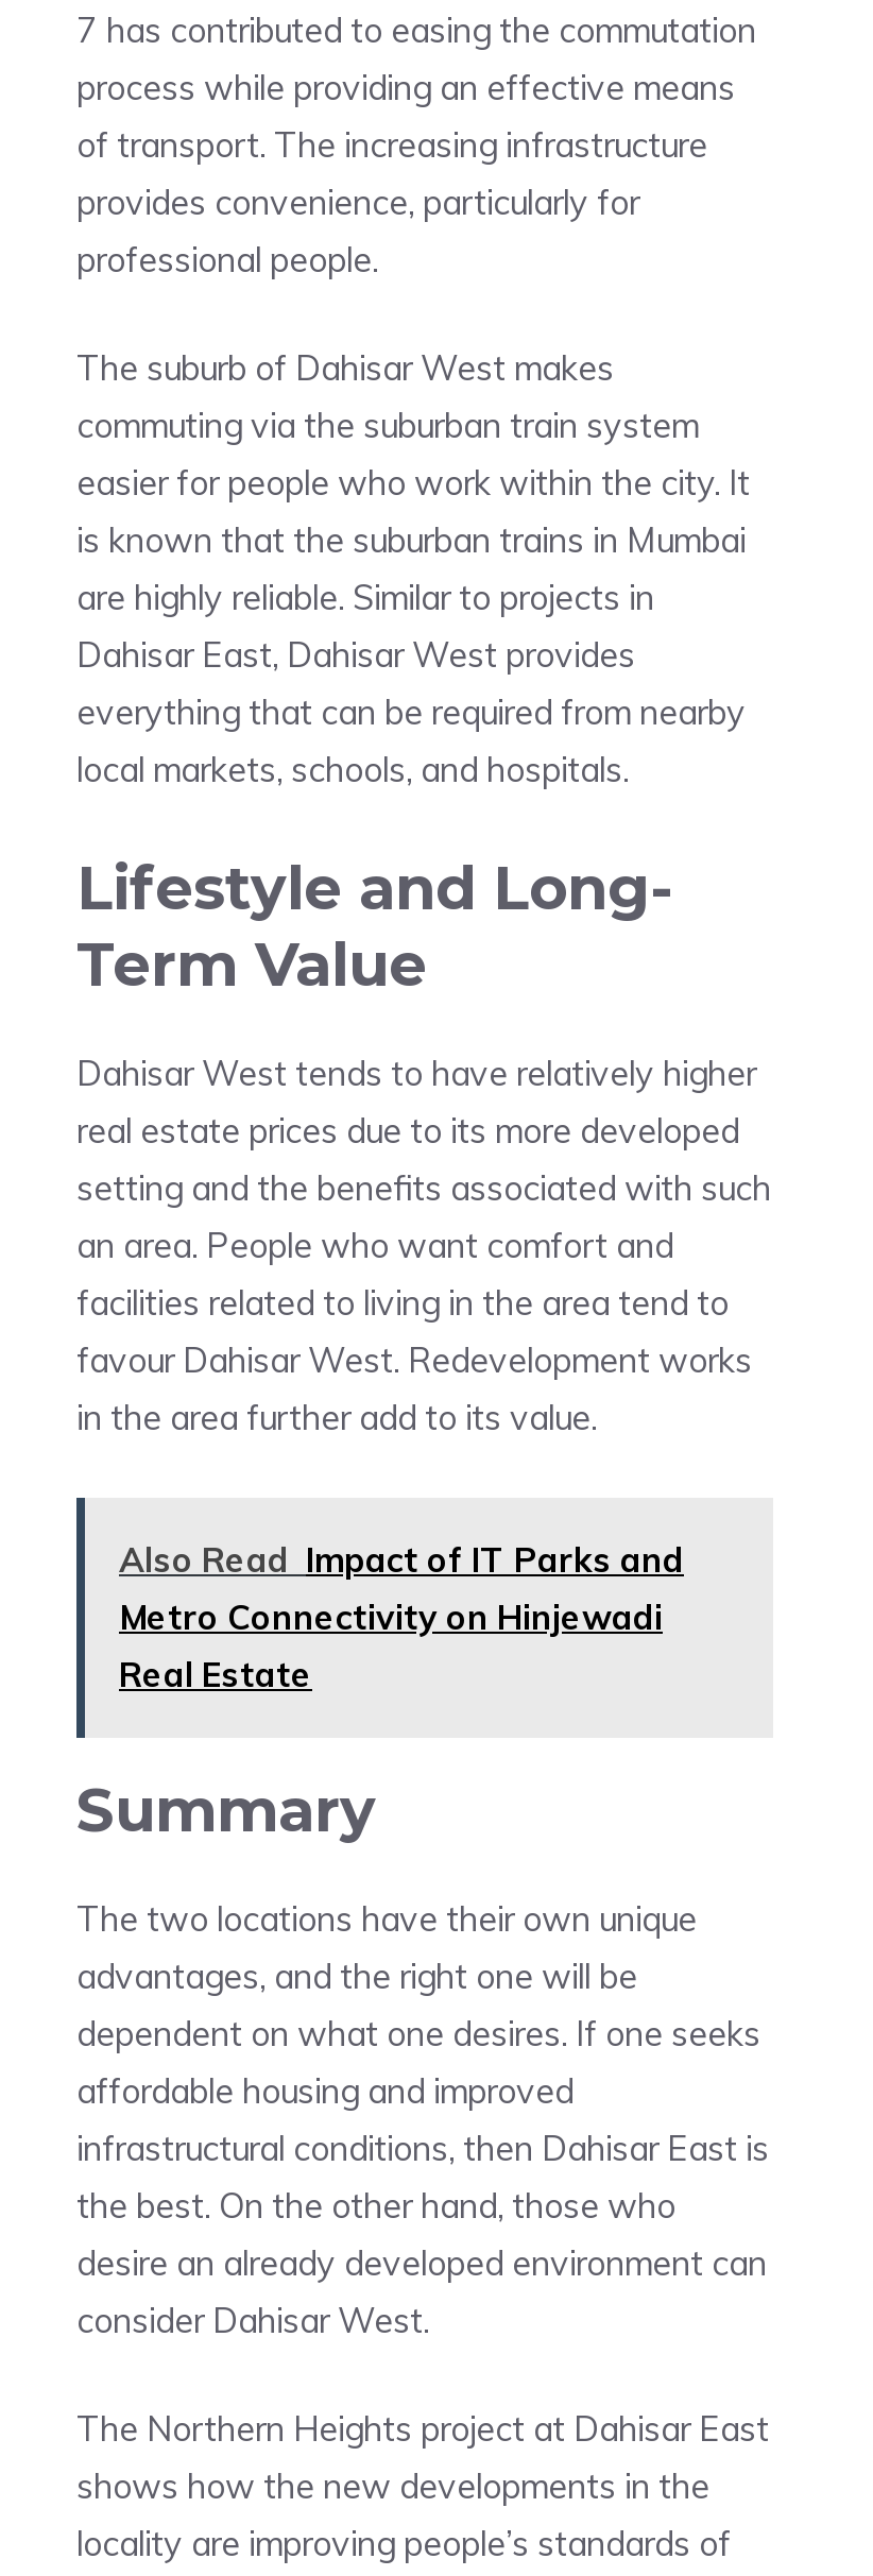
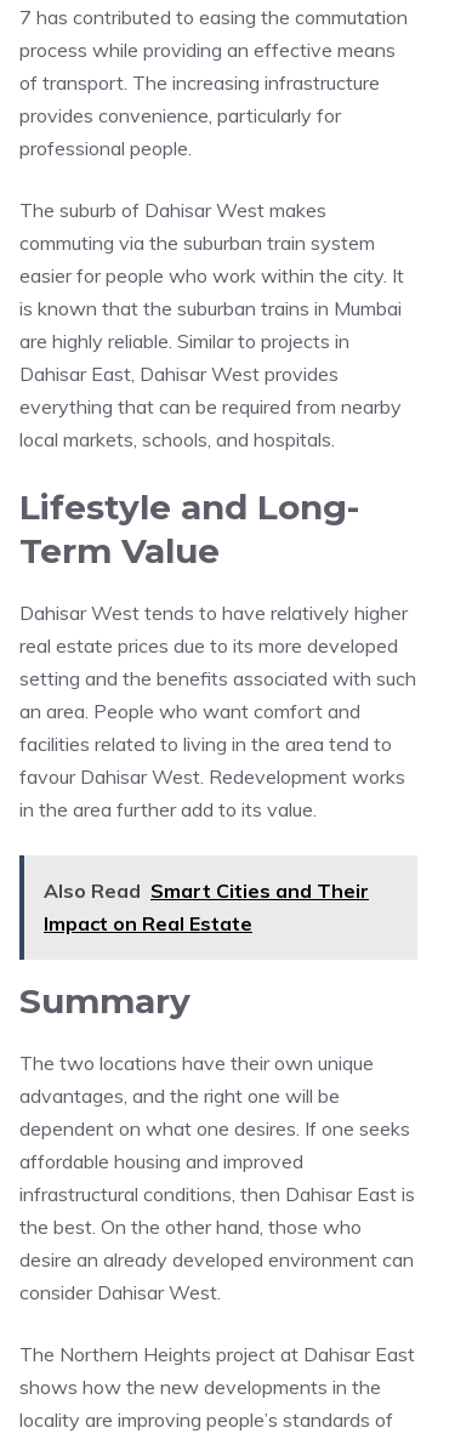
- Also Read Impact of IT Parks and
- Metro Connectivity on Hinjewadi
- Real Estate
+ Also Read Smart Cities and Their
+ Impact on Real Estate
